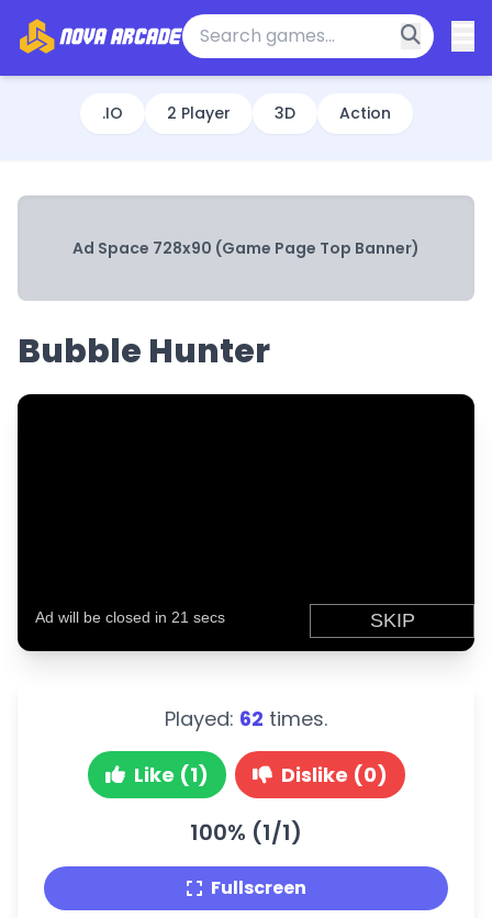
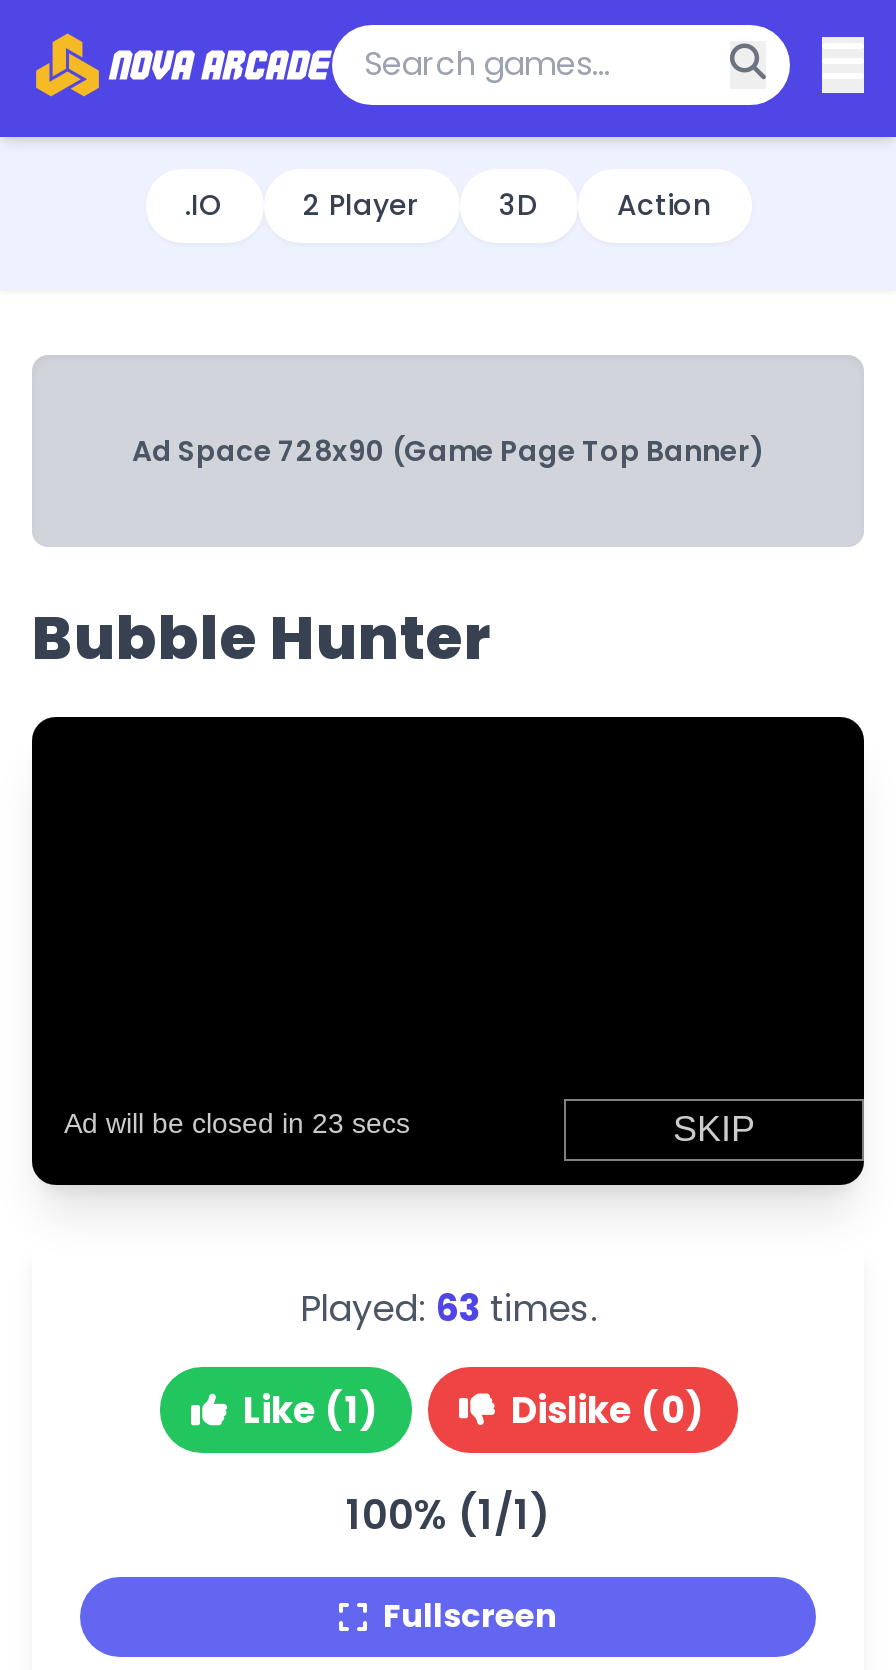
- Played: 62 times.
+ Played: 63 times.
